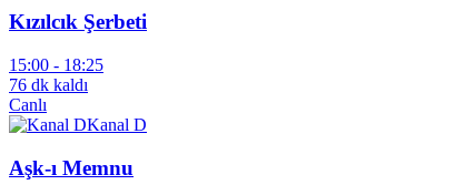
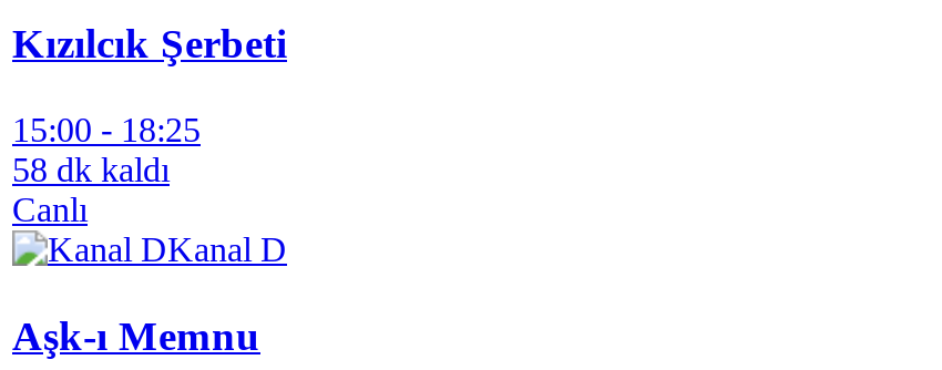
- 76 dk kaldı
+ 58 dk kaldı
